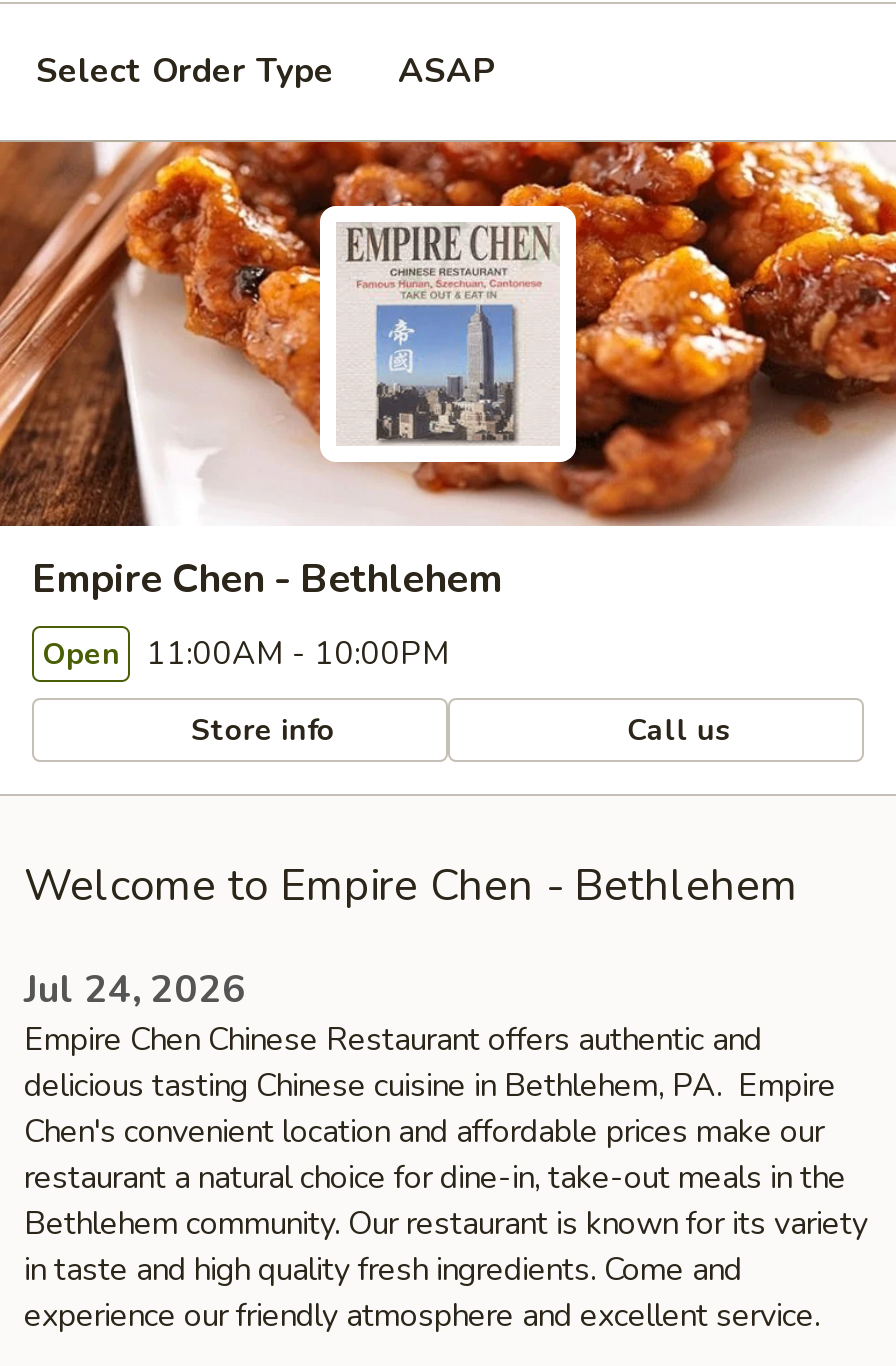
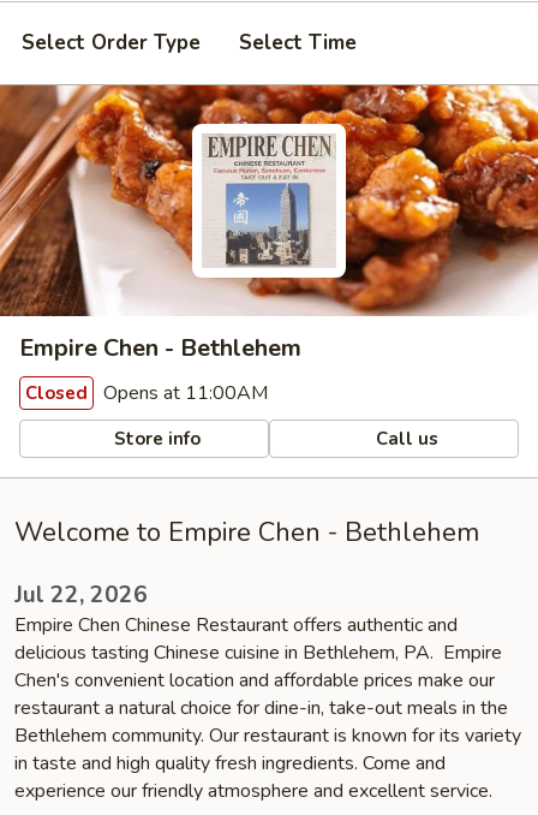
- ASAP
+ Select Time

- Open 11:00AM - 10:00PM
+ Closed Opens at 11:00AM

- Jul 24, 2026
+ Jul 22, 2026
